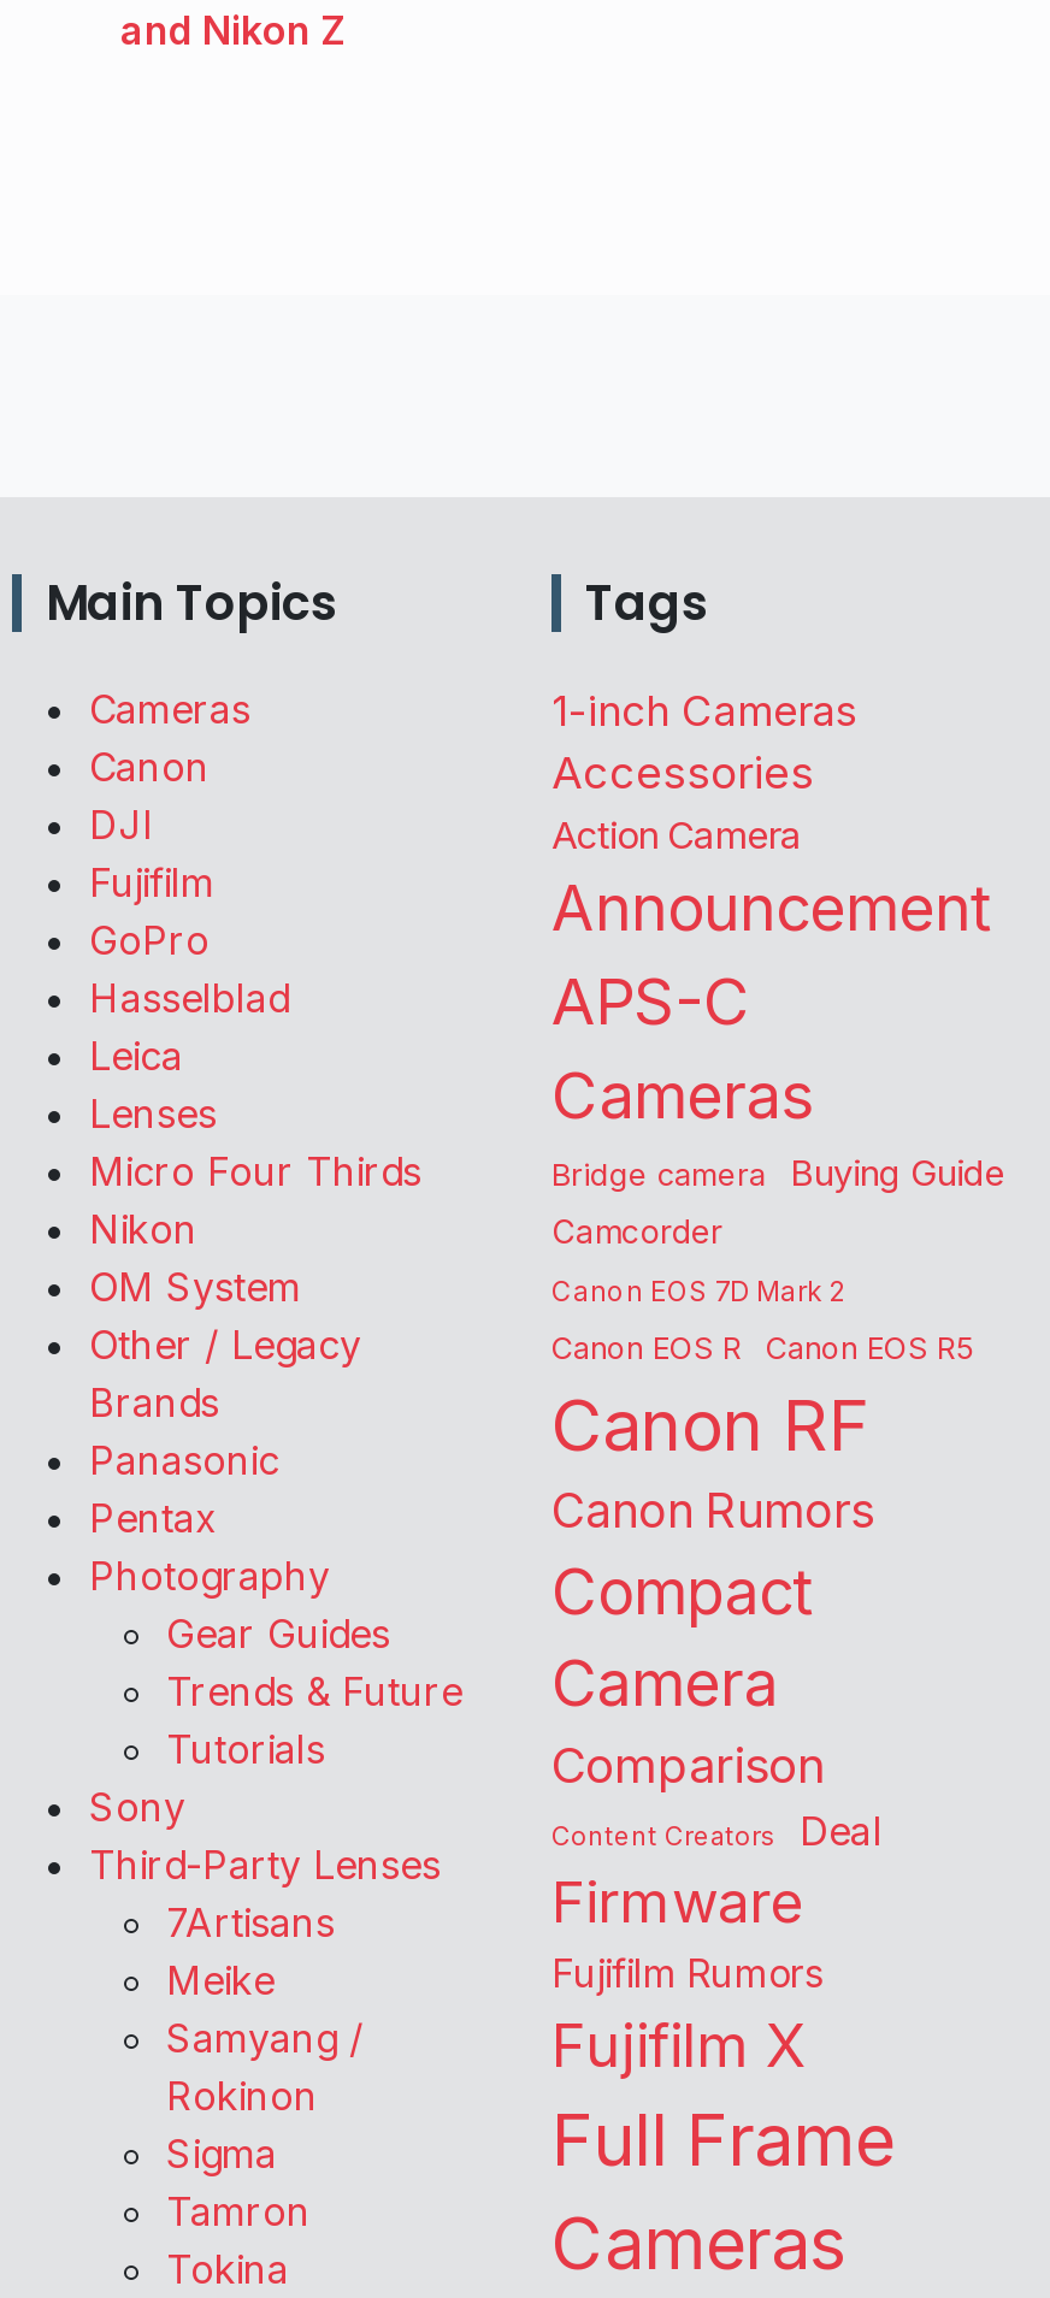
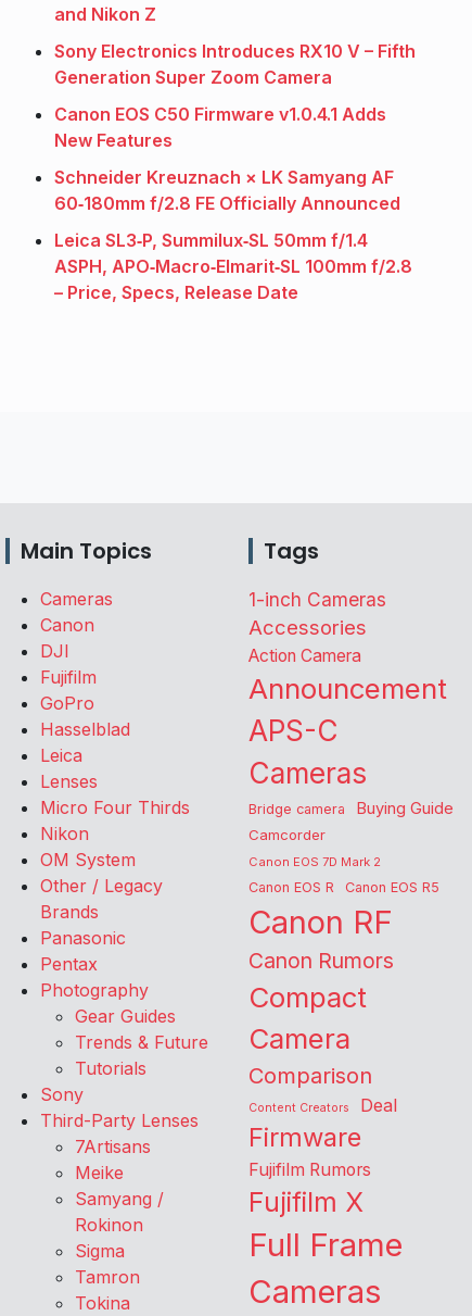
+ Sony Electronics Introduces RX10 V – Fifth
+ Generation Super Zoom Camera
+ Canon EOS C50 Firmware v1.0.4.1 Adds
+ New Features
+ Schneider Kreuznach × LK Samyang AF
+ 60‑180mm f/2.8 FE Officially Announced
+ Leica SL3‑P, Summilux‑SL 50mm f/1.4
+ ASPH, APO‑Macro‑Elmarit‑SL 100mm f/2.8
+ – Price, Specs, Release Date
